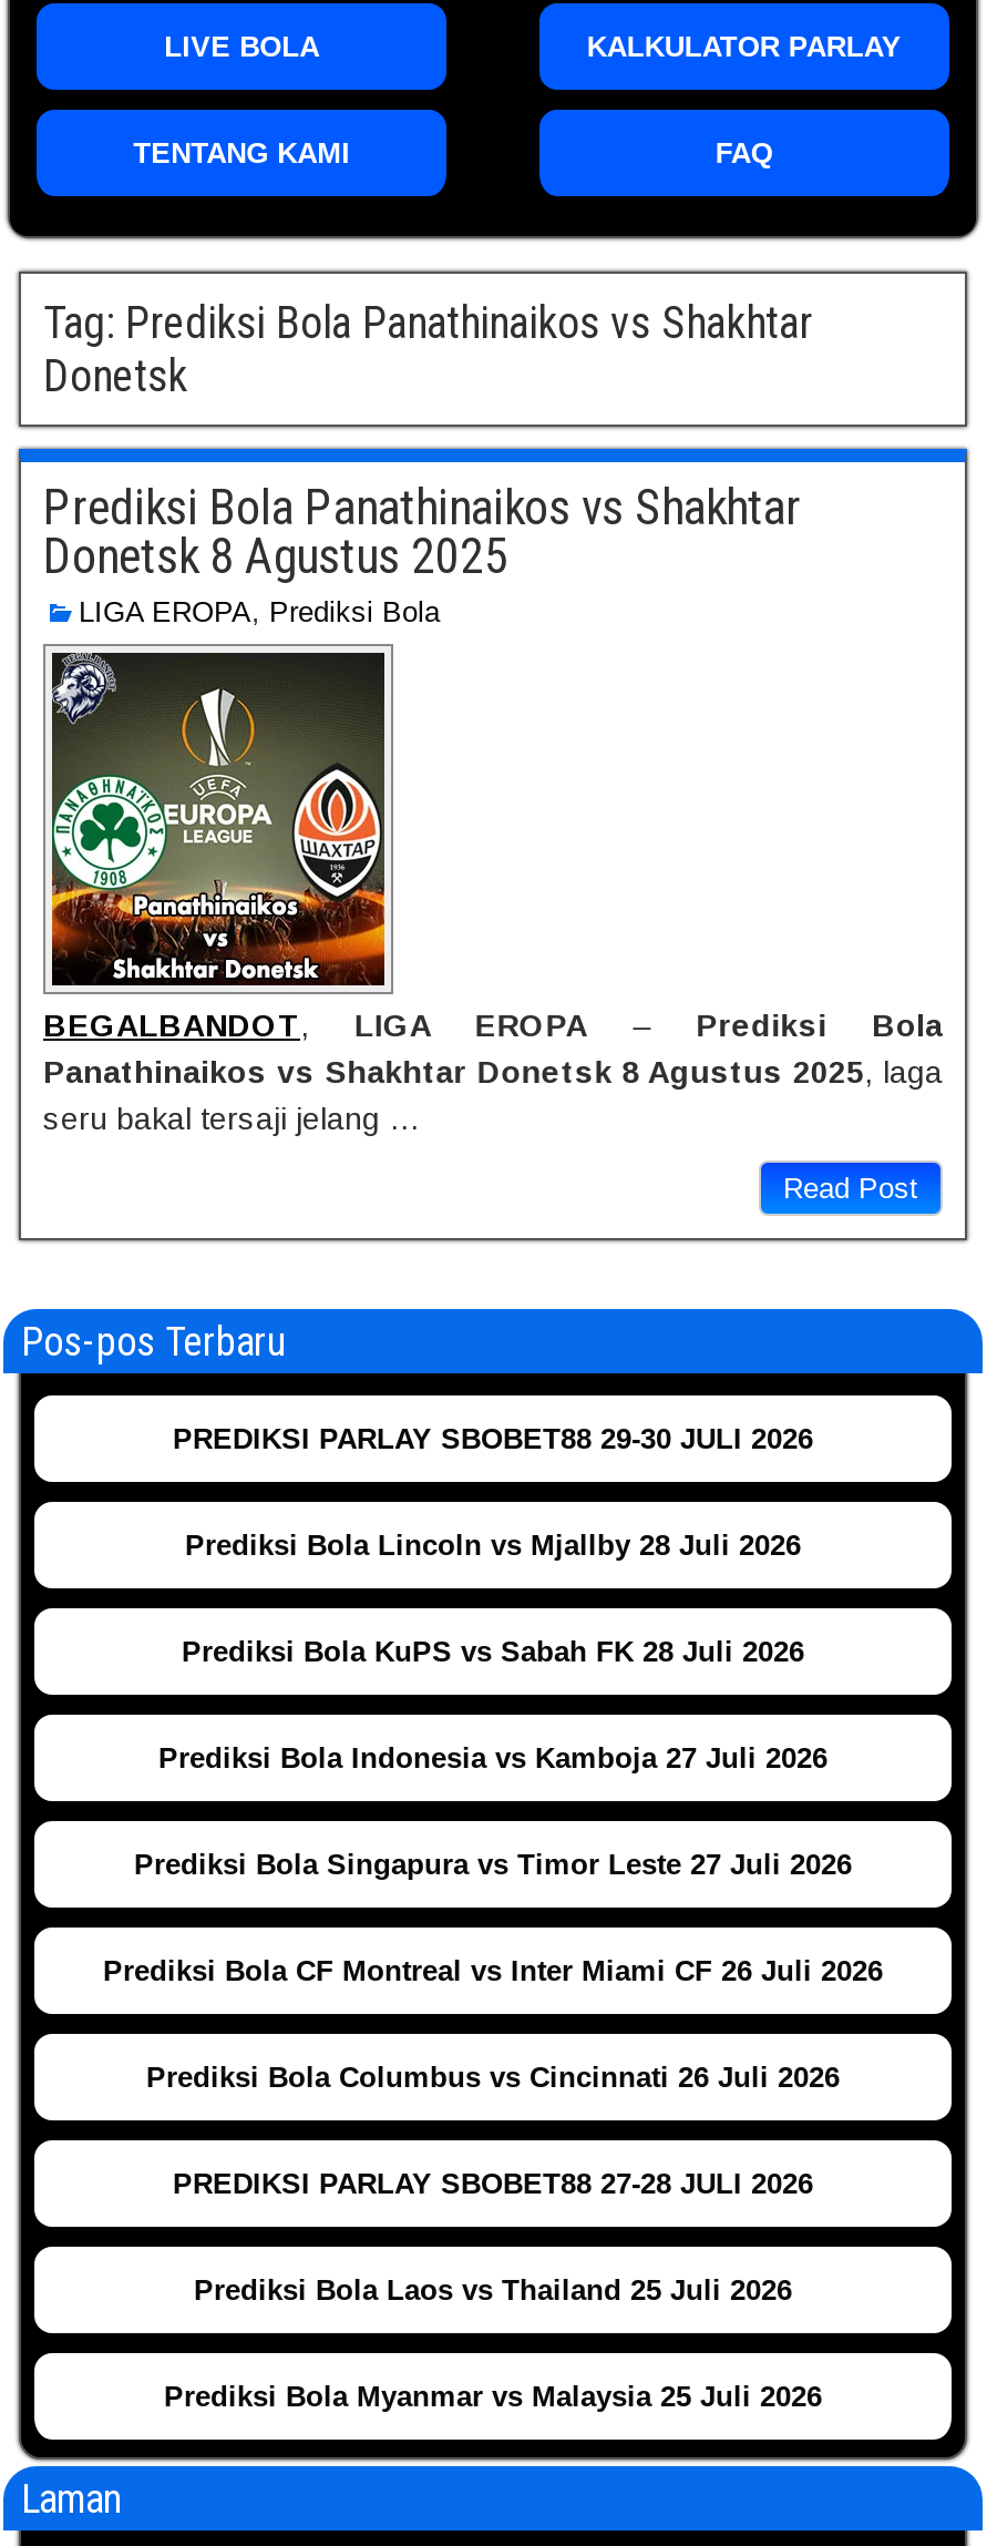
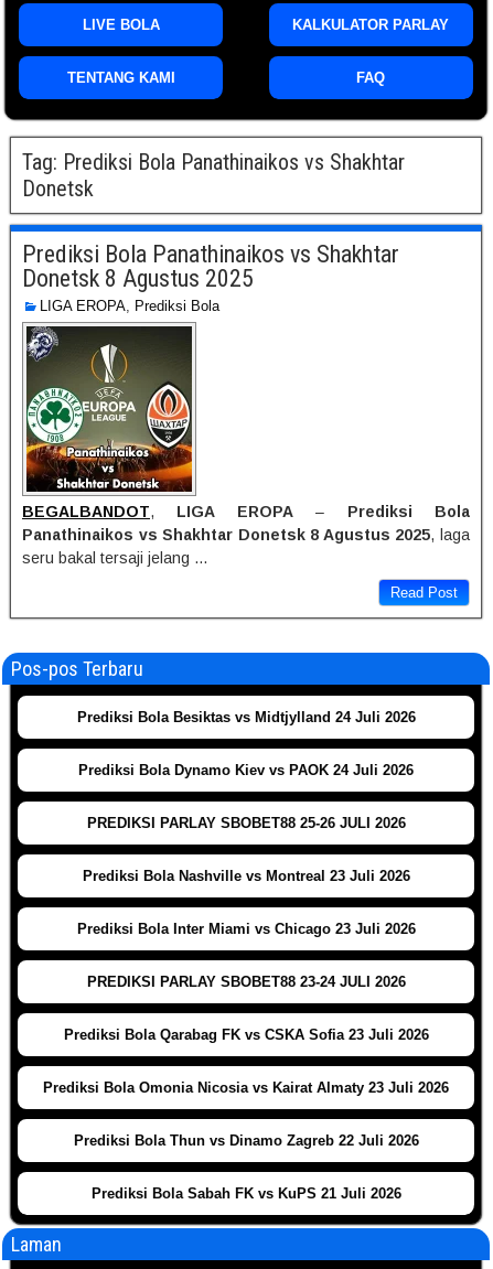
- PREDIKSI PARLAY SBOBET88 29-30 JULI 2026
+ Prediksi Bola Besiktas vs Midtjylland 24 Juli 2026

- Prediksi Bola Lincoln vs Mjallby 28 Juli 2026
+ Prediksi Bola Dynamo Kiev vs PAOK 24 Juli 2026

- Prediksi Bola KuPS vs Sabah FK 28 Juli 2026
+ PREDIKSI PARLAY SBOBET88 25-26 JULI 2026

- Prediksi Bola Indonesia vs Kamboja 27 Juli 2026
+ Prediksi Bola Nashville vs Montreal 23 Juli 2026

- Prediksi Bola Singapura vs Timor Leste 27 Juli 2026
+ Prediksi Bola Inter Miami vs Chicago 23 Juli 2026

- Prediksi Bola CF Montreal vs Inter Miami CF 26 Juli 2026
+ PREDIKSI PARLAY SBOBET88 23-24 JULI 2026

- Prediksi Bola Columbus vs Cincinnati 26 Juli 2026
+ Prediksi Bola Qarabag FK vs CSKA Sofia 23 Juli 2026

- PREDIKSI PARLAY SBOBET88 27-28 JULI 2026
+ Prediksi Bola Omonia Nicosia vs Kairat Almaty 23 Juli 2026

- Prediksi Bola Laos vs Thailand 25 Juli 2026
+ Prediksi Bola Thun vs Dinamo Zagreb 22 Juli 2026

- Prediksi Bola Myanmar vs Malaysia 25 Juli 2026
+ Prediksi Bola Sabah FK vs KuPS 21 Juli 2026
